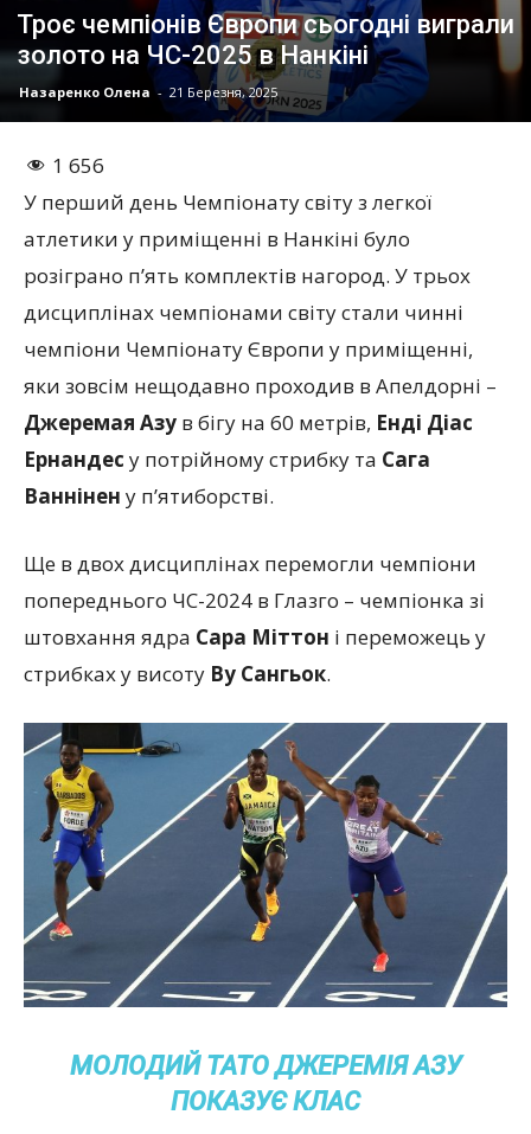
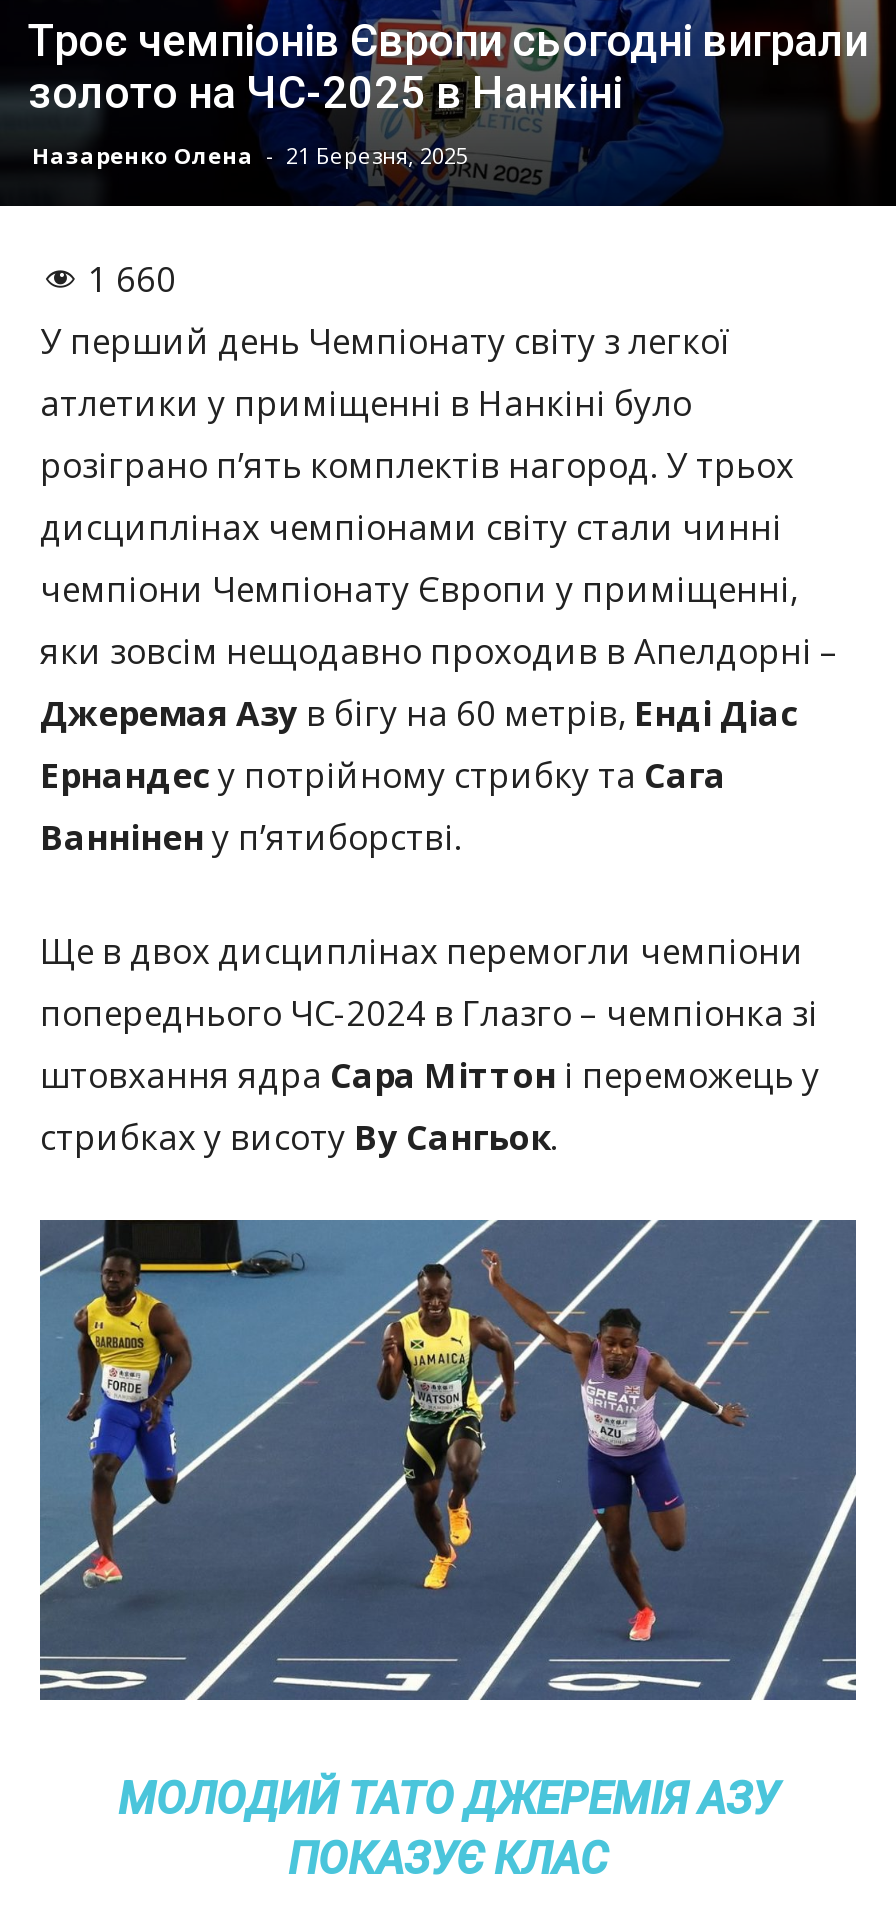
- 1 656
+ 1 660
